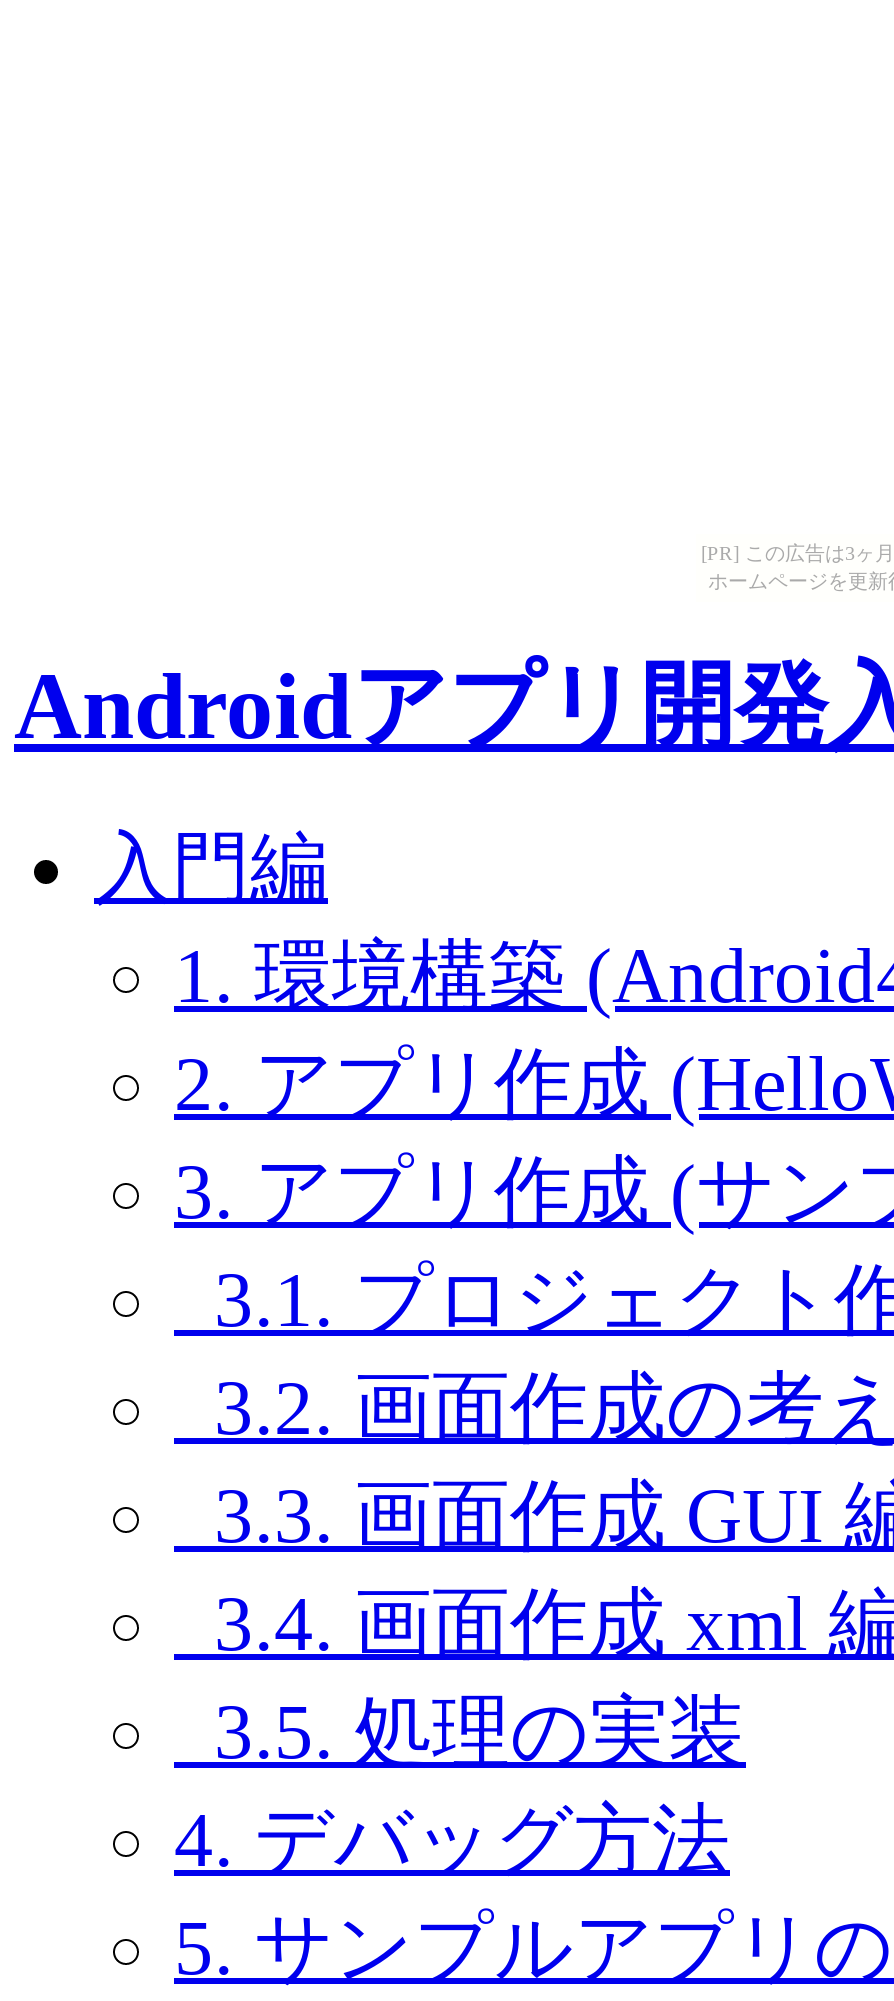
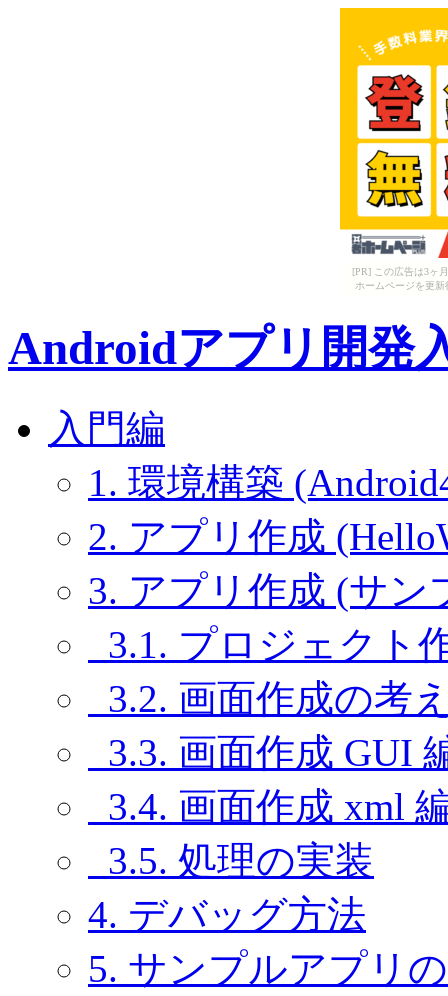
+ [image]
